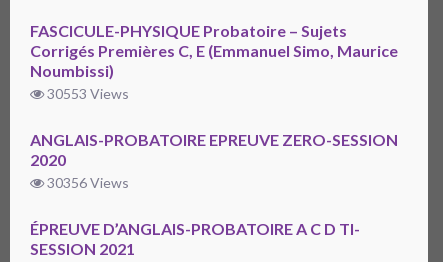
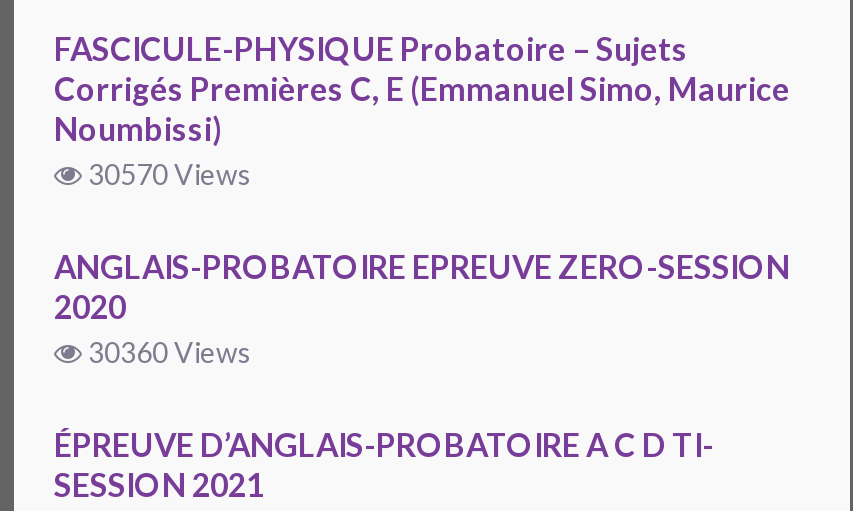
- 30553 Views
+ 30570 Views

- 30356 Views
+ 30360 Views
